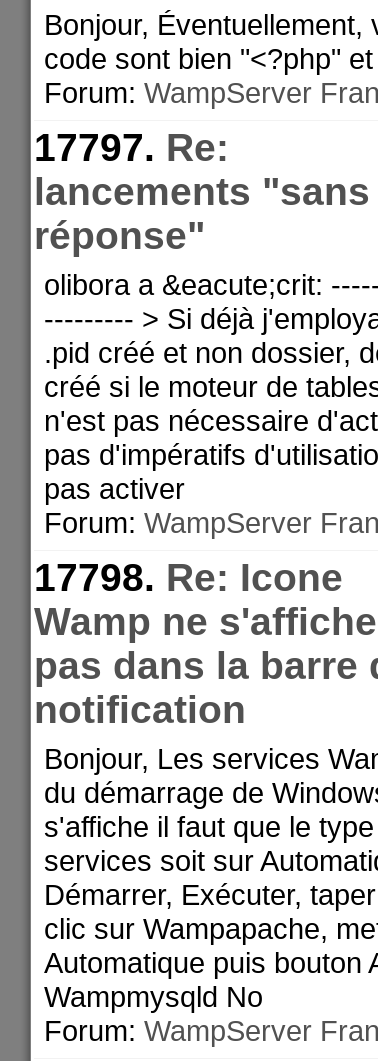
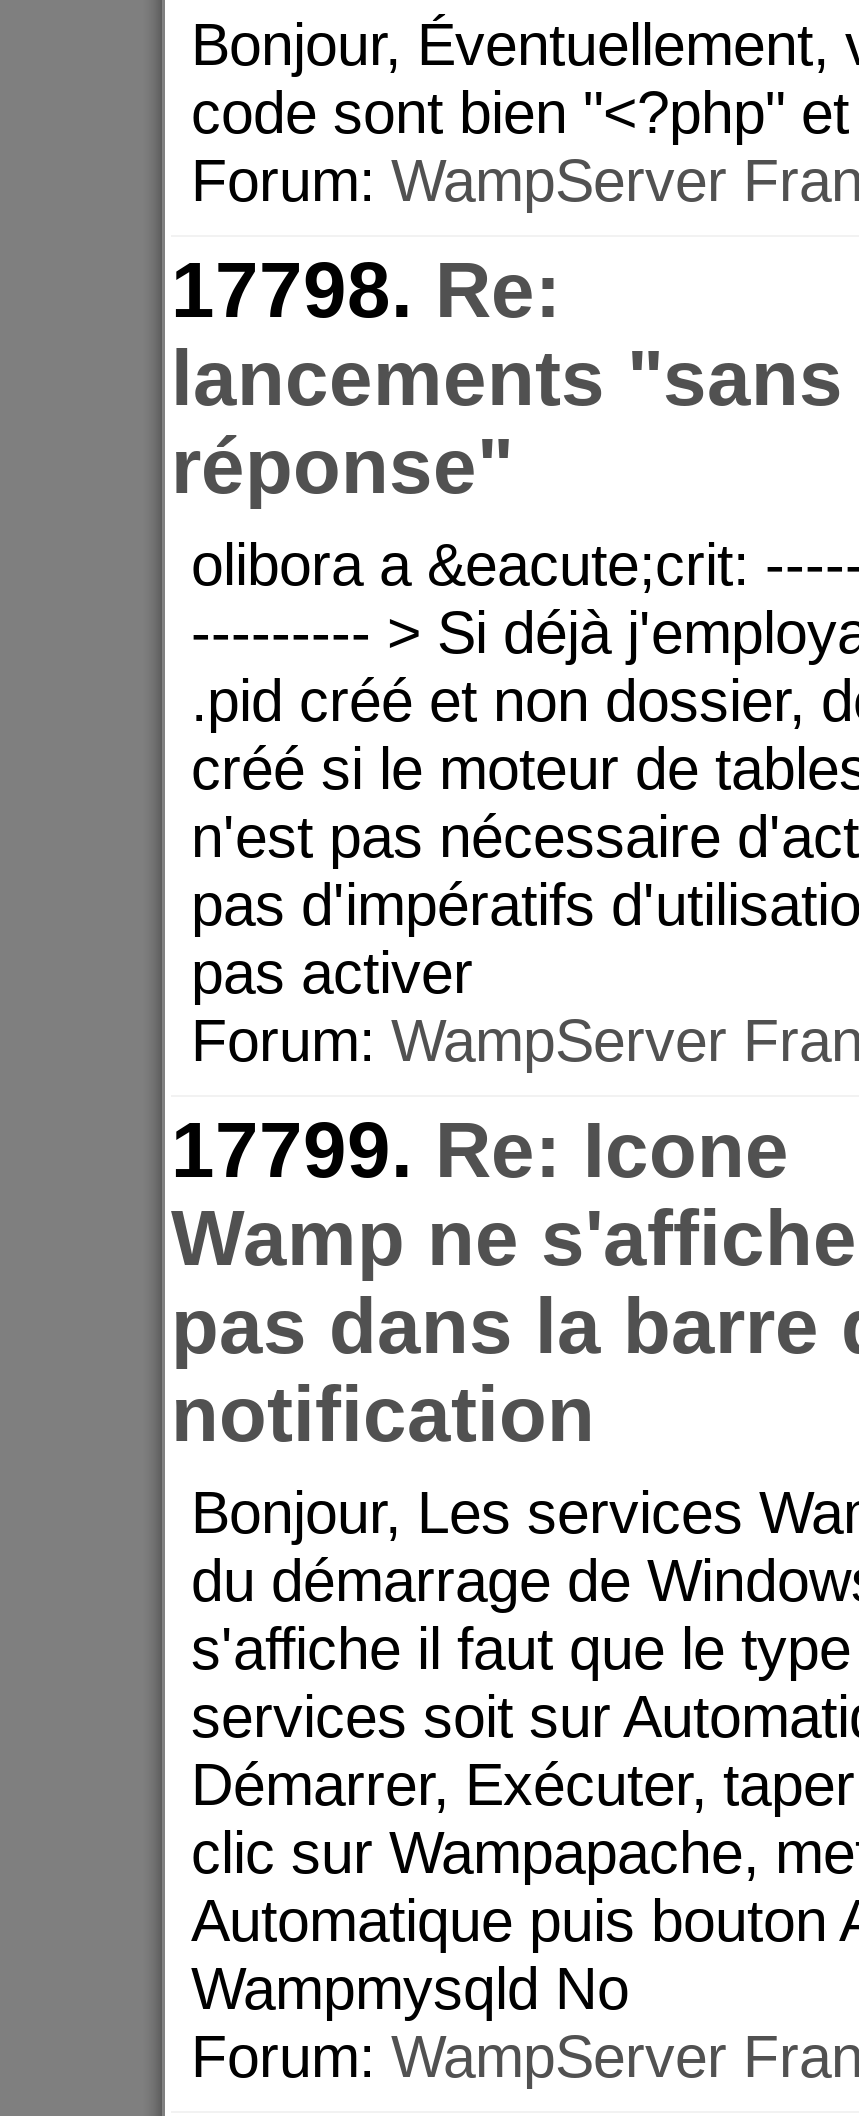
- 17797. Re:
+ 17798. Re:

- 17798. Re: Icone
+ 17799. Re: Icone
